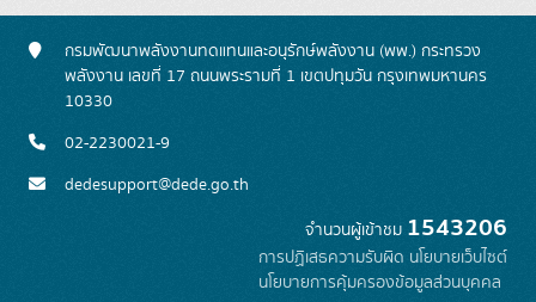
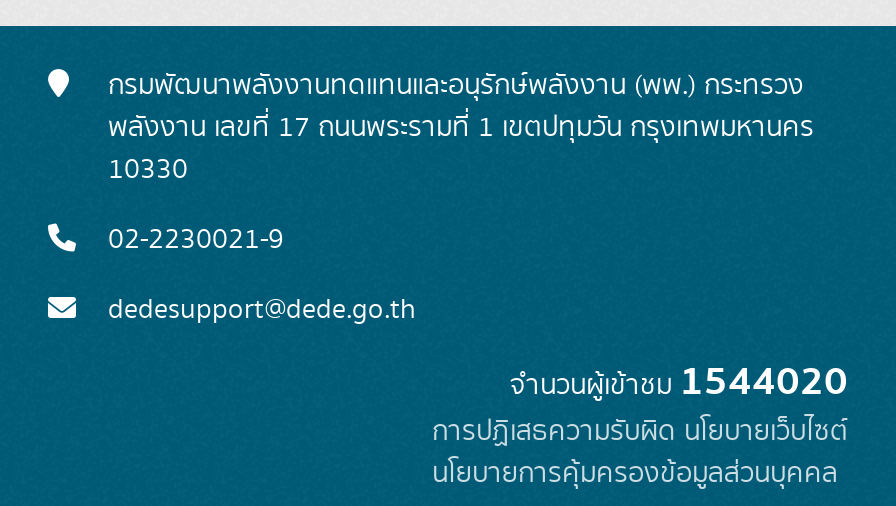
- จำนวนผู้เข้าชม1543206
+ จำนวนผู้เข้าชม1544020
